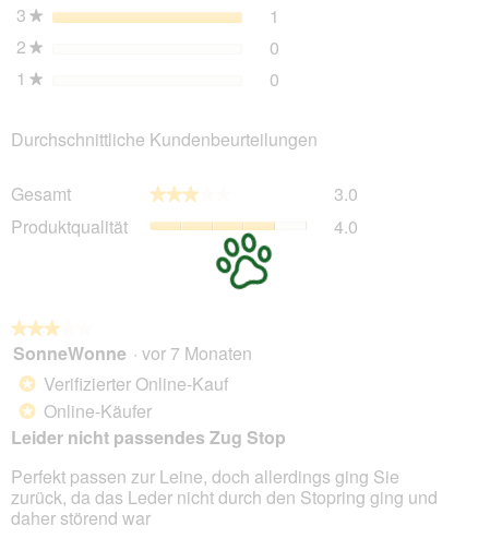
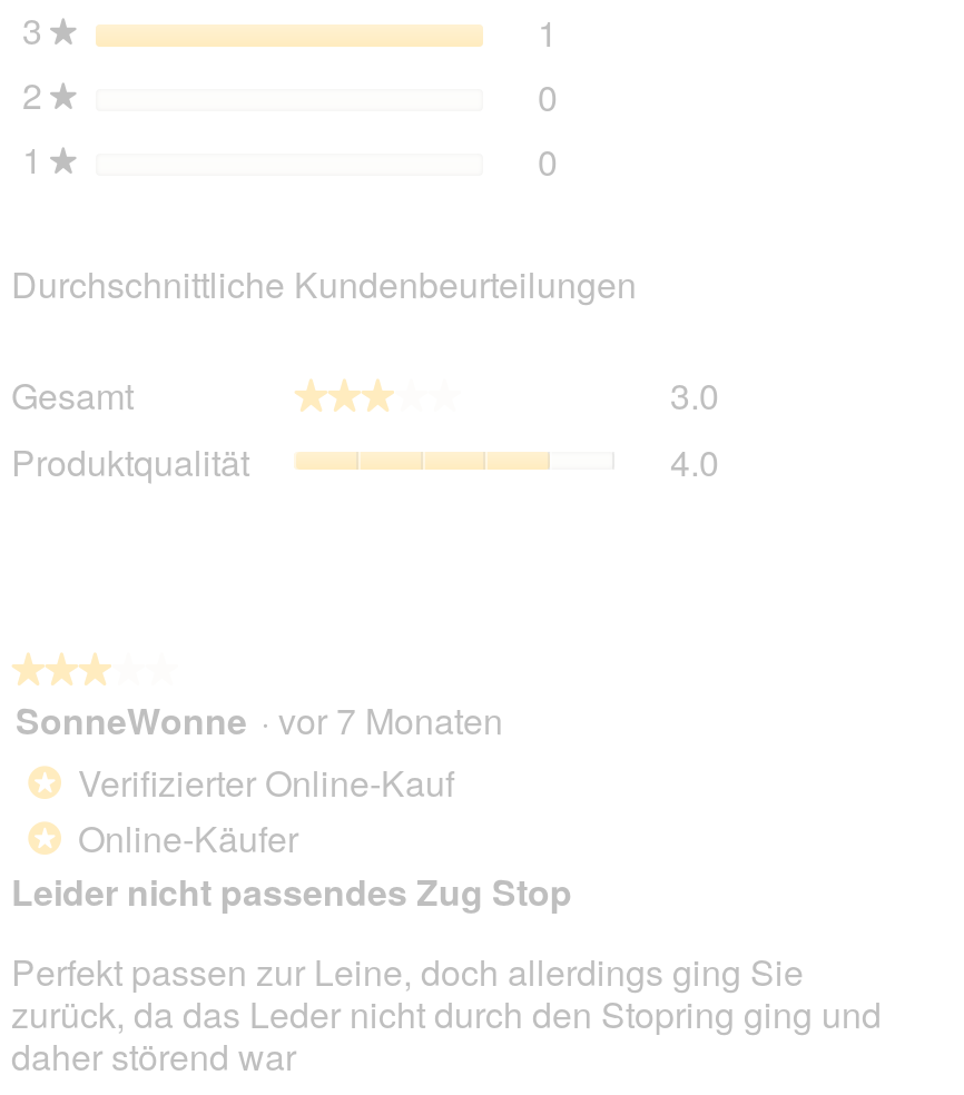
- [image]
